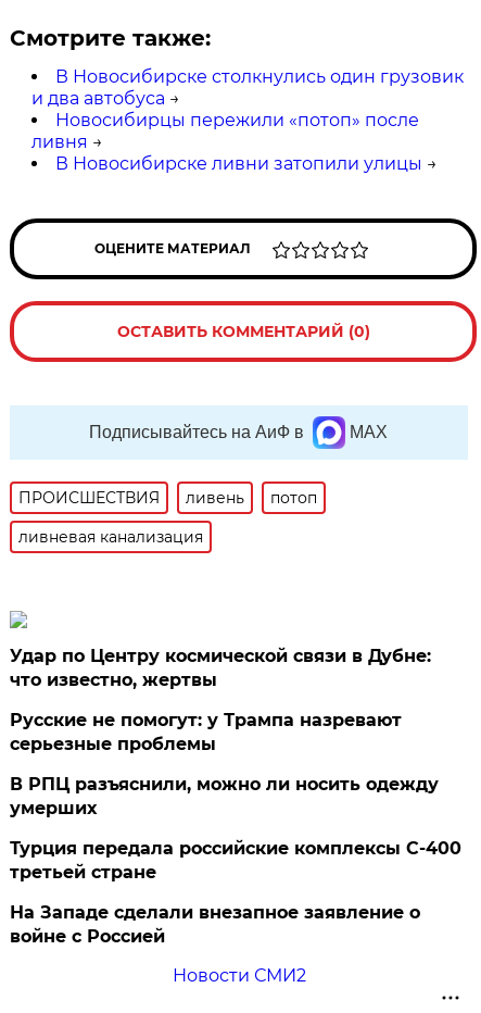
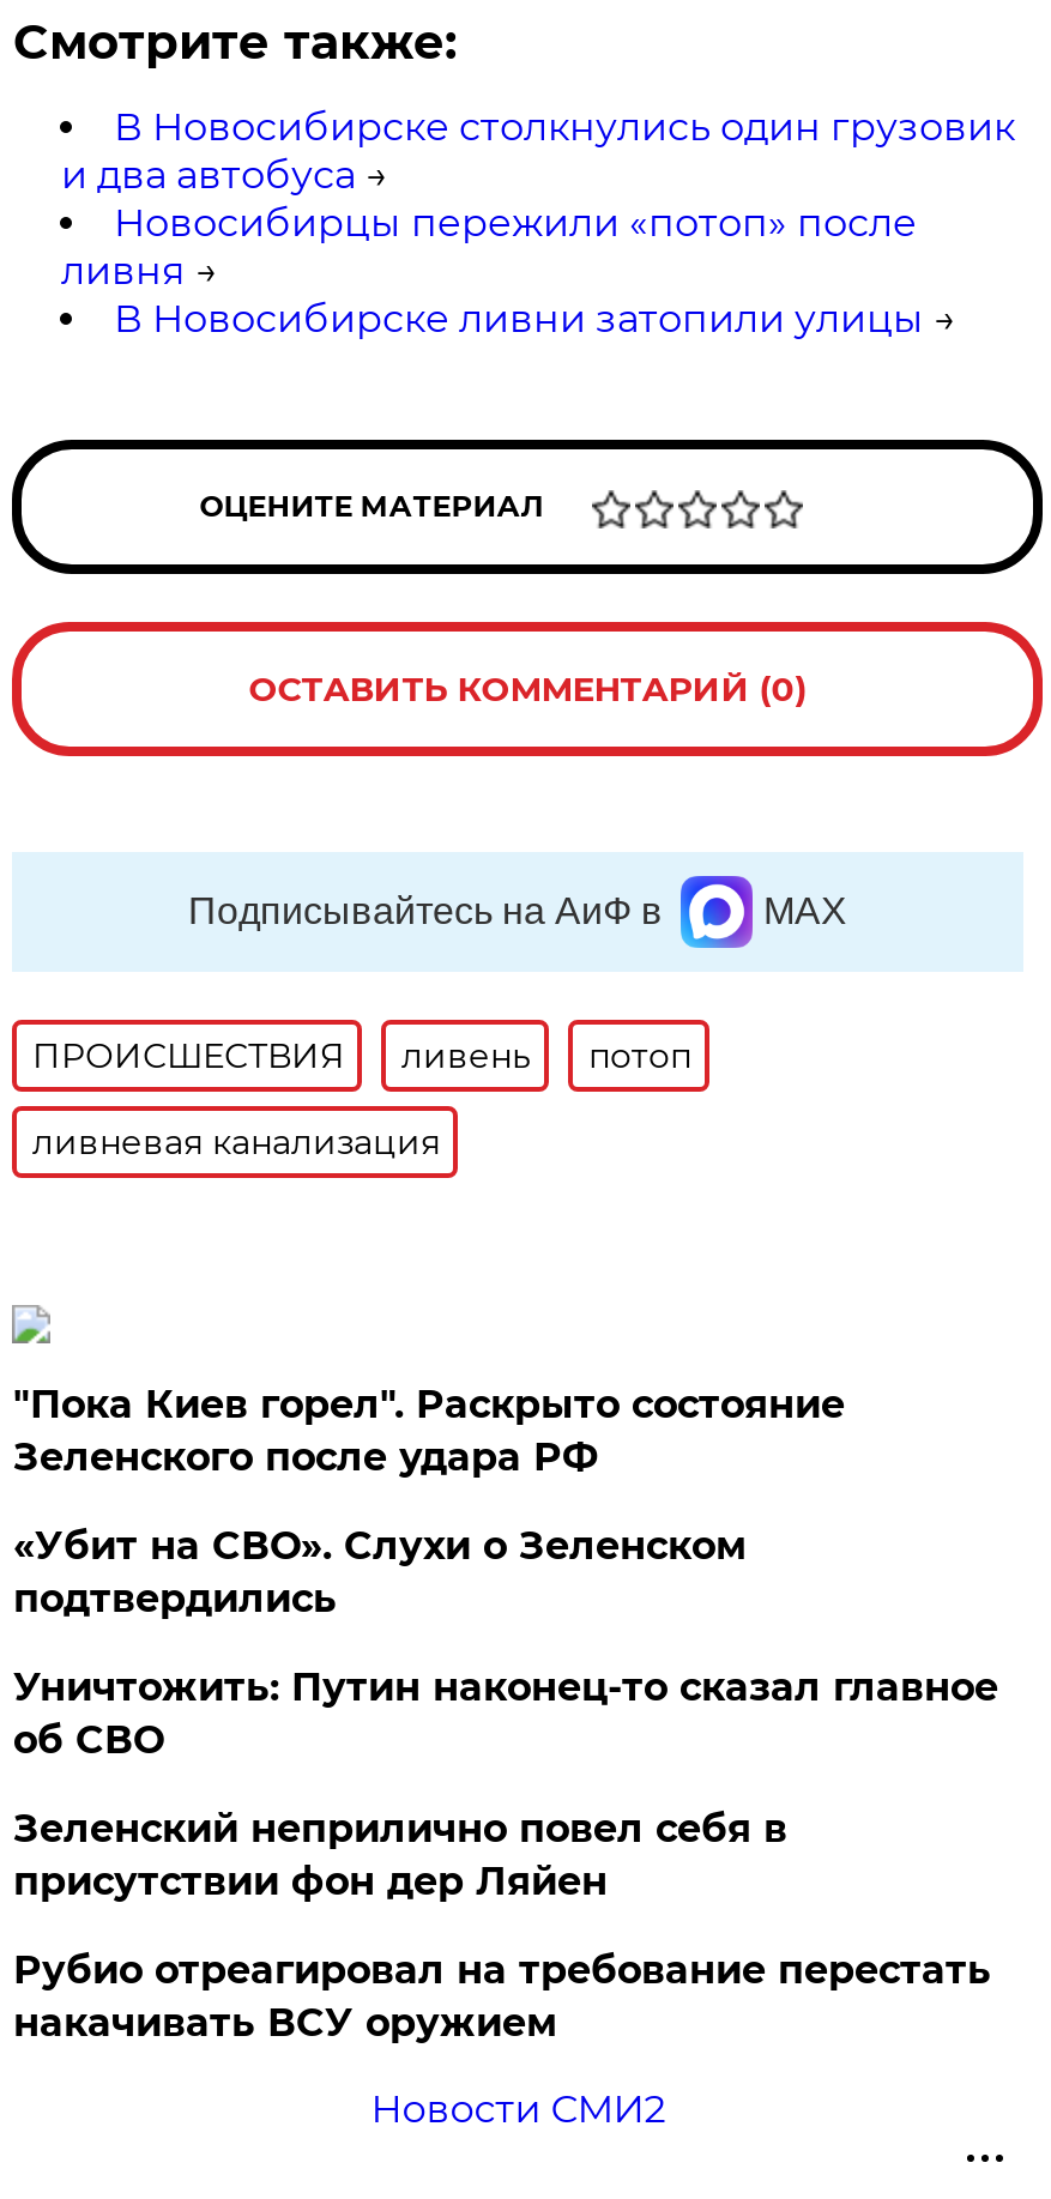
- Удар по Центру космической связи в Дубне:
- что известно, жертвы
+ "Пока Киев горел". Раскрыто состояние
+ Зеленского после удара РФ

- Русские не помогут: у Трампа назревают
- серьезные проблемы
+ «Убит на СВО». Слухи о Зеленском
+ подтвердились

- В РПЦ разъяснили, можно ли носить одежду
- умерших
+ Уничтожить: Путин наконец-то сказал главное
+ об СВО

- Турция передала российские комплексы С-400
- третьей стране
+ Зеленский неприлично повел cебя в
+ присутствии фон дер Ляйен

- На Западе сделали внезапное заявление о
- войне с Россией
+ Рубио отреагировал на требование перестать
+ накачивать ВСУ оружием
